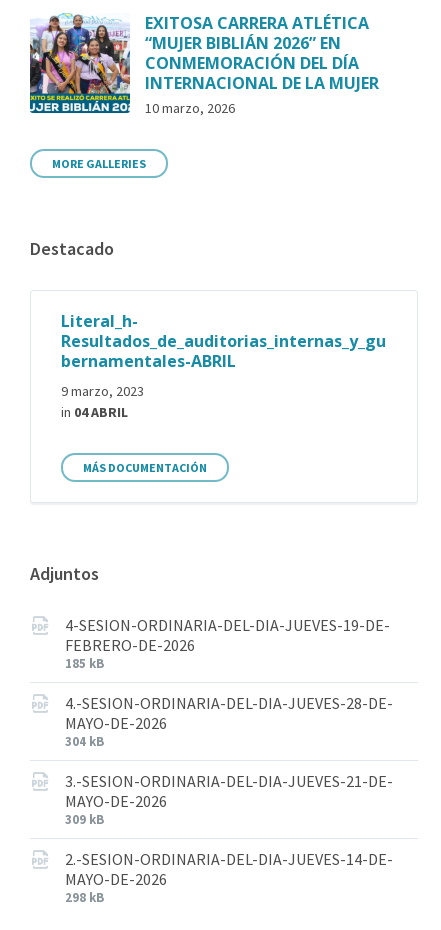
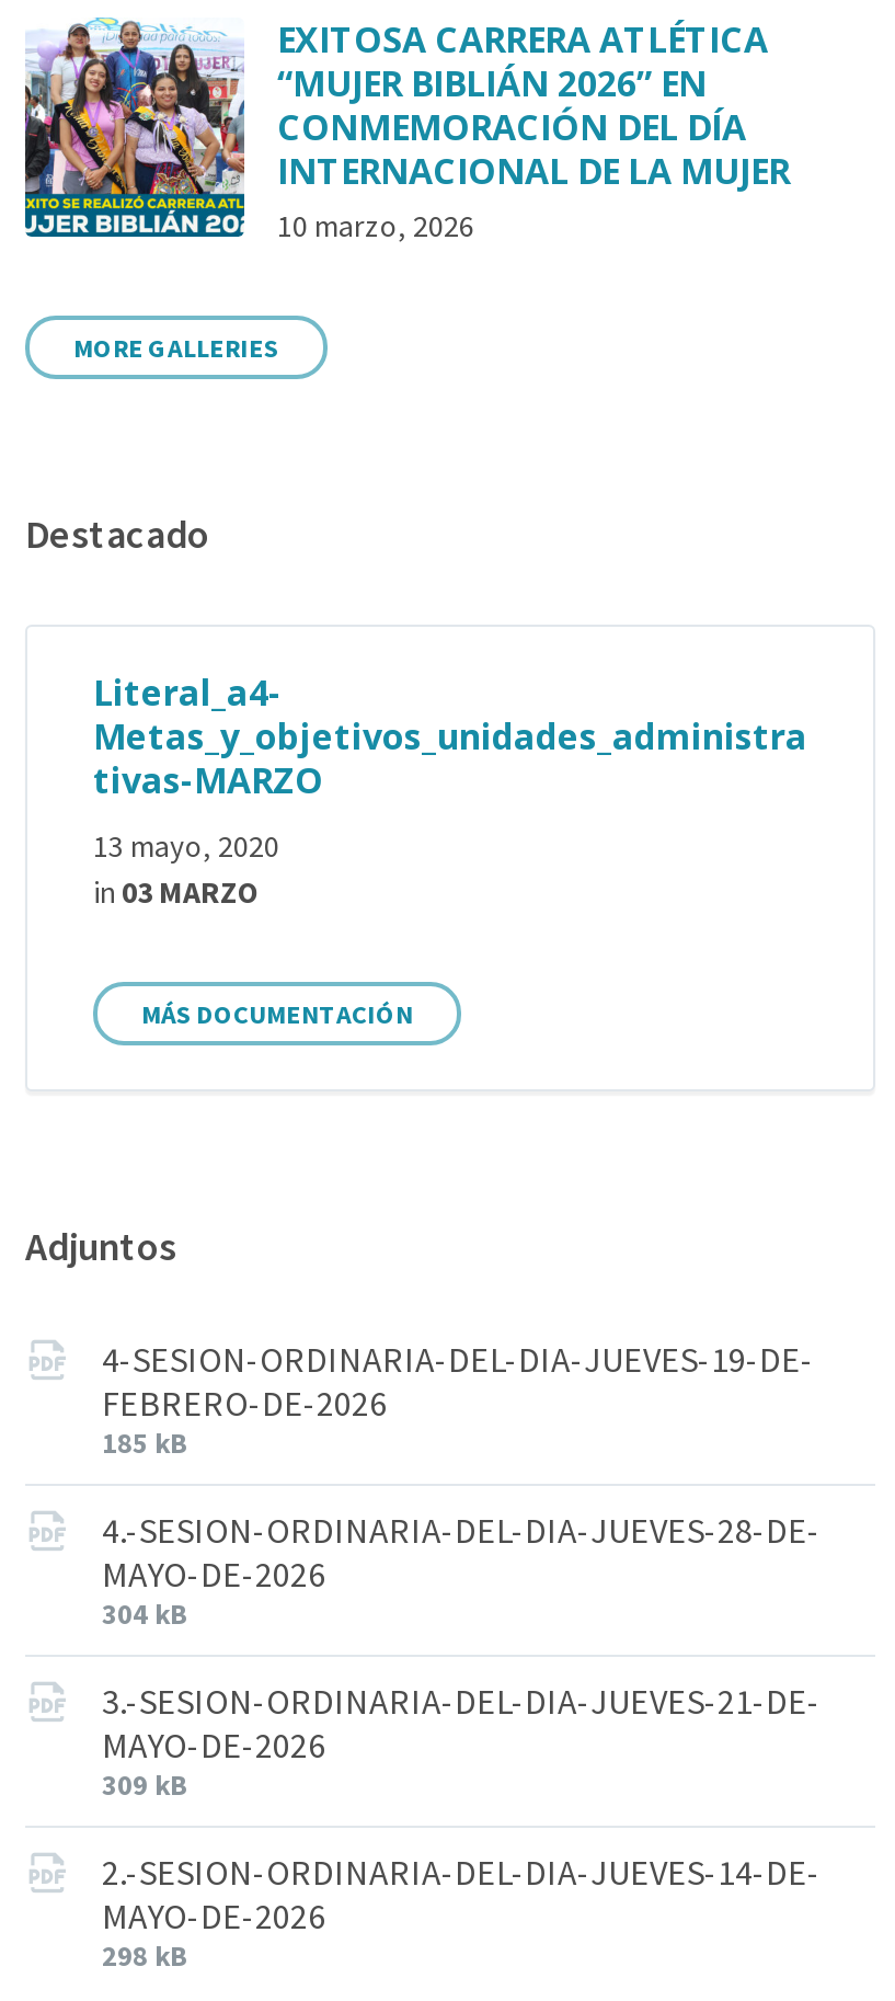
- Literal_h-
- Resultados_de_auditorias_internas_y_gu
- bernamentales-ABRIL
+ Literal_a4-
+ Metas_y_objetivos_unidades_administra
+ tivas-MARZO

- 9 marzo, 2023
- in 04 ABRIL
+ 13 mayo, 2020
+ in 03 MARZO
